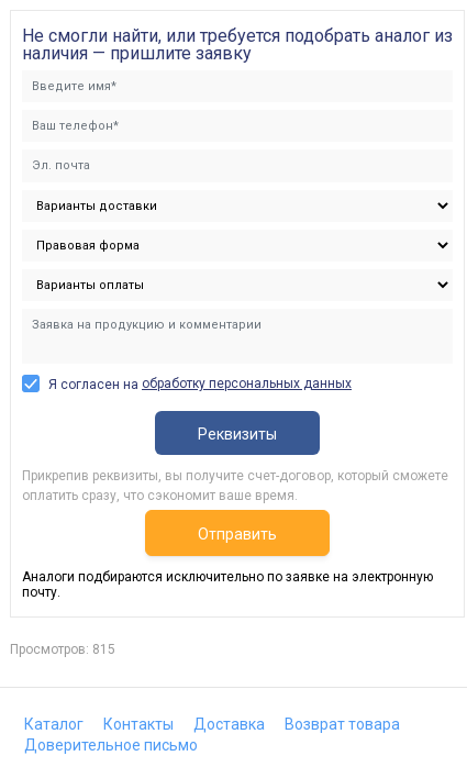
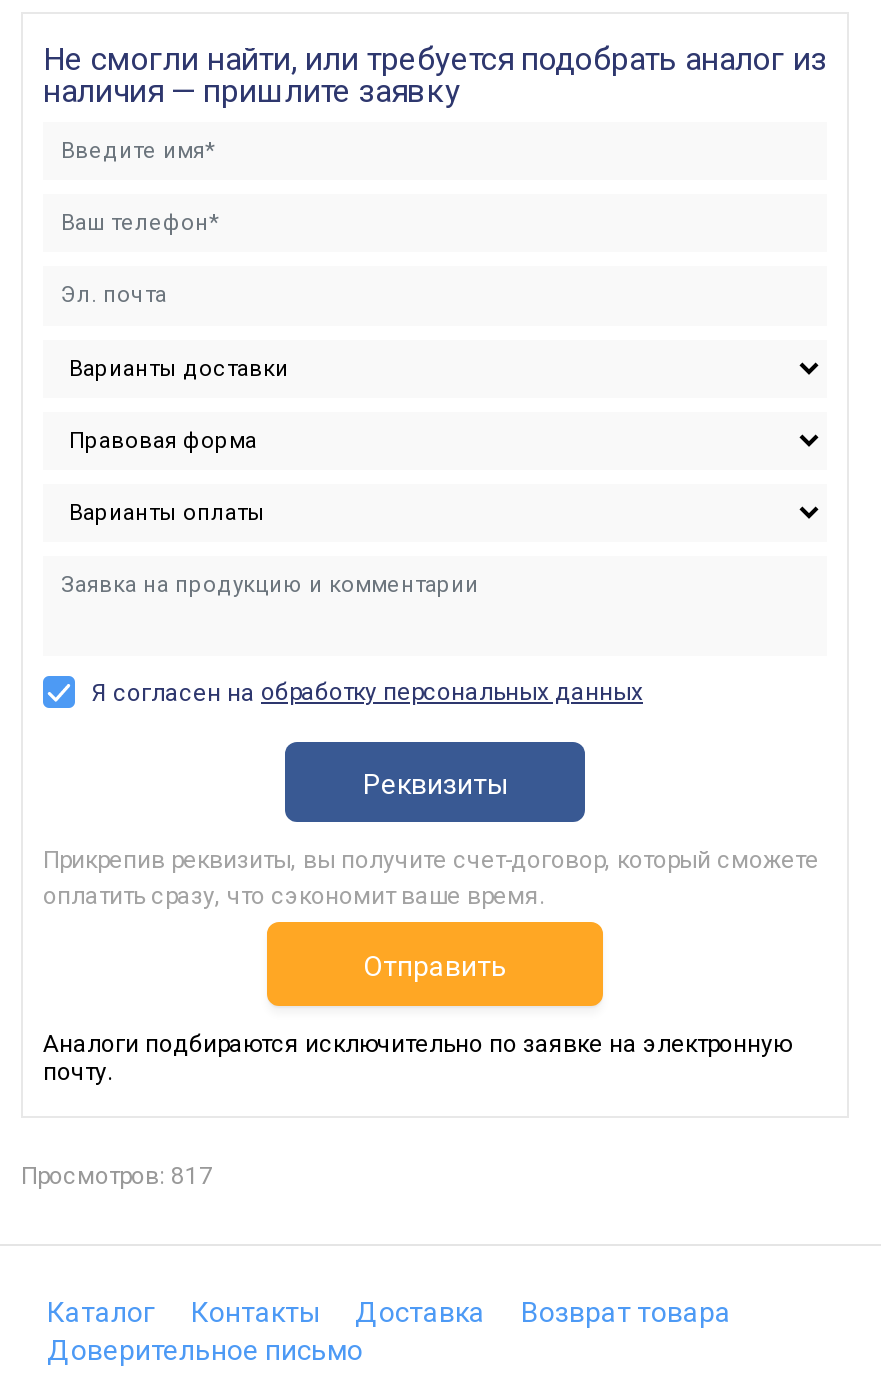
- Просмотров: 815
+ Просмотров: 817
